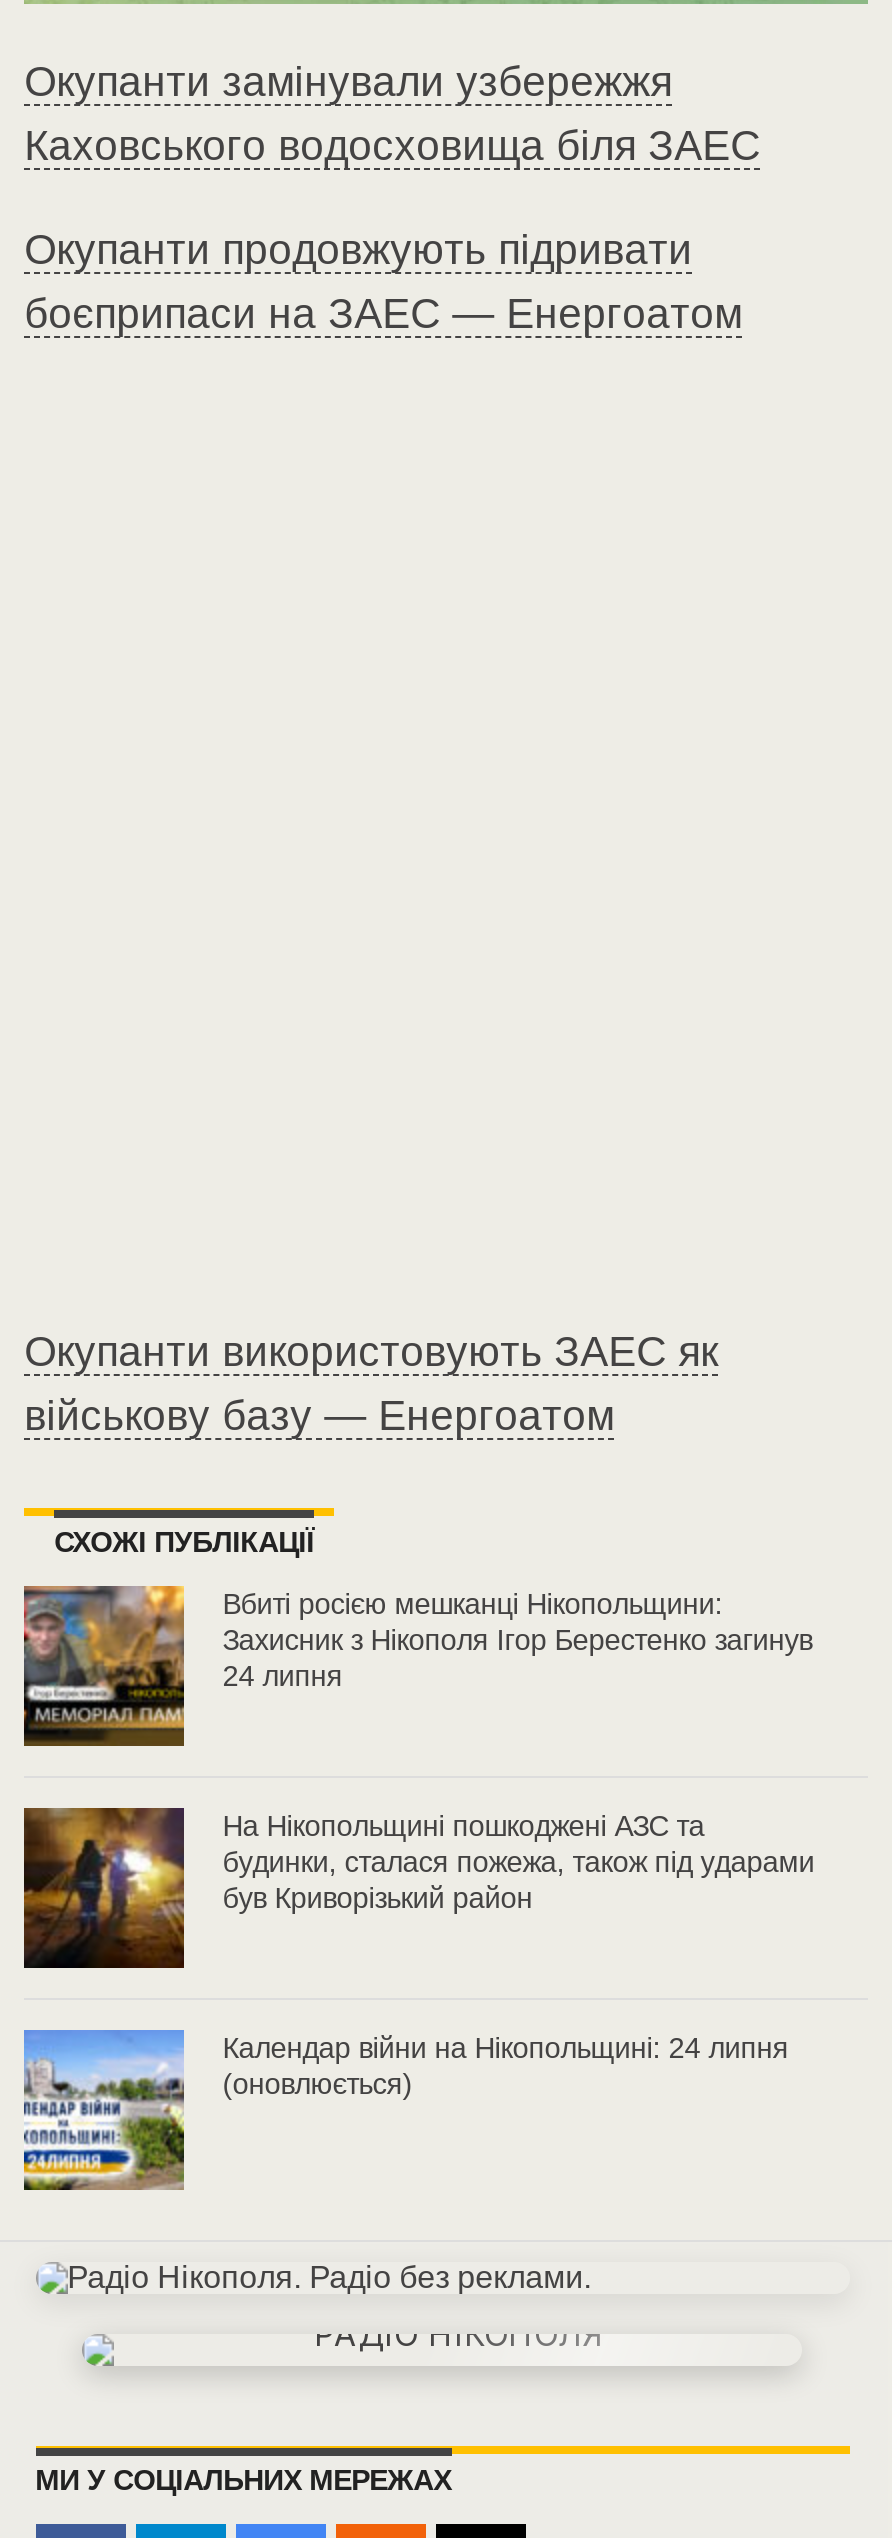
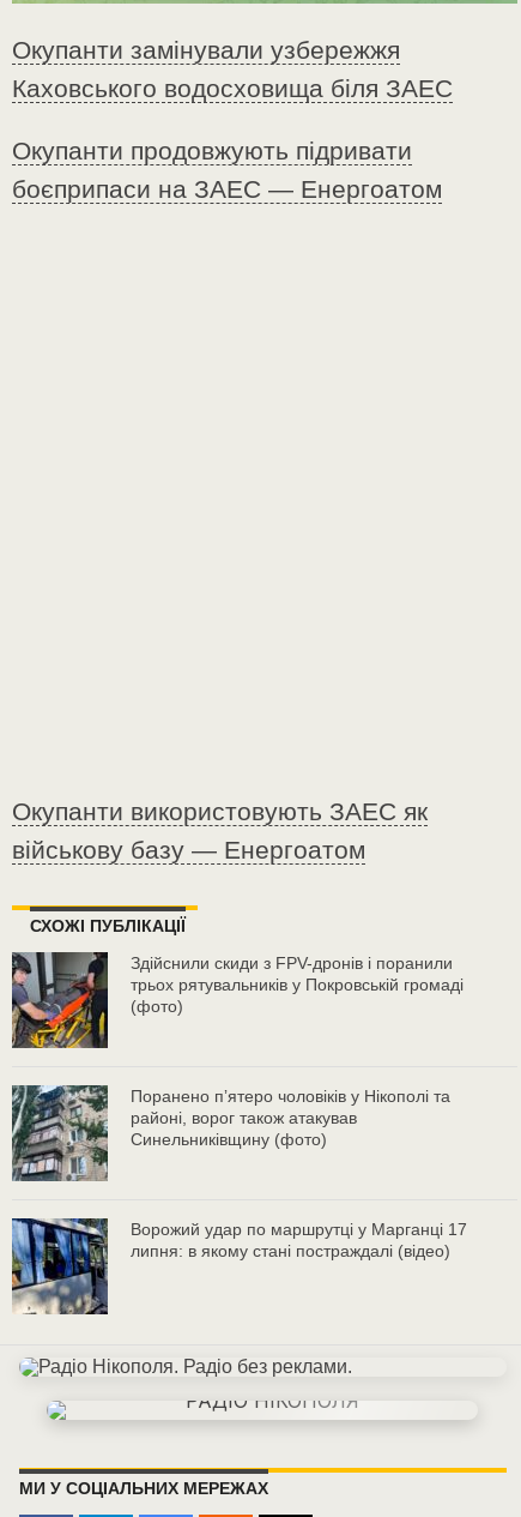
- [image]
- Вбиті росією мешканці Нікопольщини:
- Захисник з Нікополя Ігор Берестенко загинув
- 24 липня
+ [image]
+ Здійснили скиди з FPV-дронів і поранили
+ трьох рятувальників у Покровській громаді
+ (фото)

- [image]
- На Нікопольщині пошкоджені АЗС та
- будинки, сталася пожежа, також під ударами
- був Криворізький район
+ [image]
+ Поранено пʼятеро чоловіків у Нікополі та
+ районі, ворог також атакував
+ Синельниківщину (фото)

- [image]
- Календар війни на Нікопольщині: 24 липня
- (оновлюється)
+ [image]
+ Ворожий удар по маршрутці у Марганці 17
+ липня: в якому стані постраждалі (відео)
